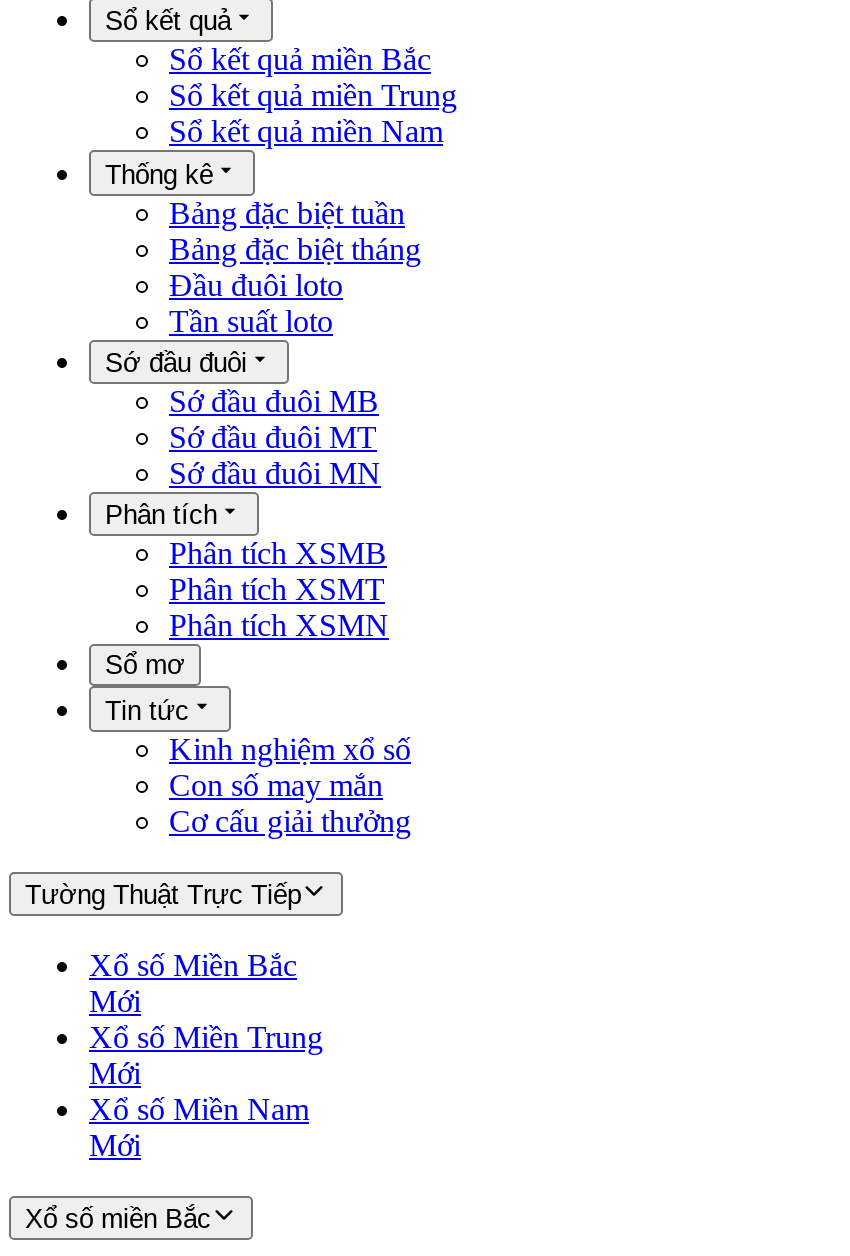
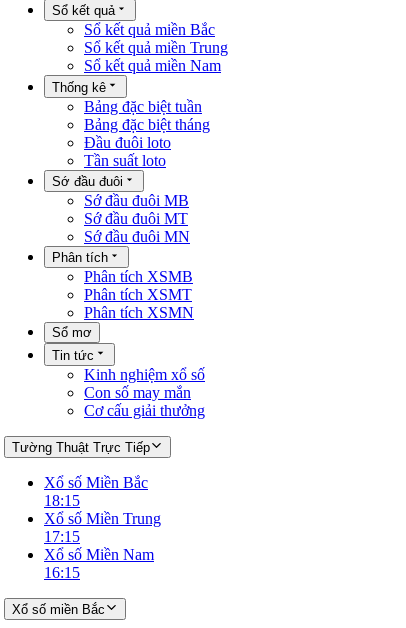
- Mới
+ 18:15

- Mới
+ 17:15

- Mới
+ 16:15
